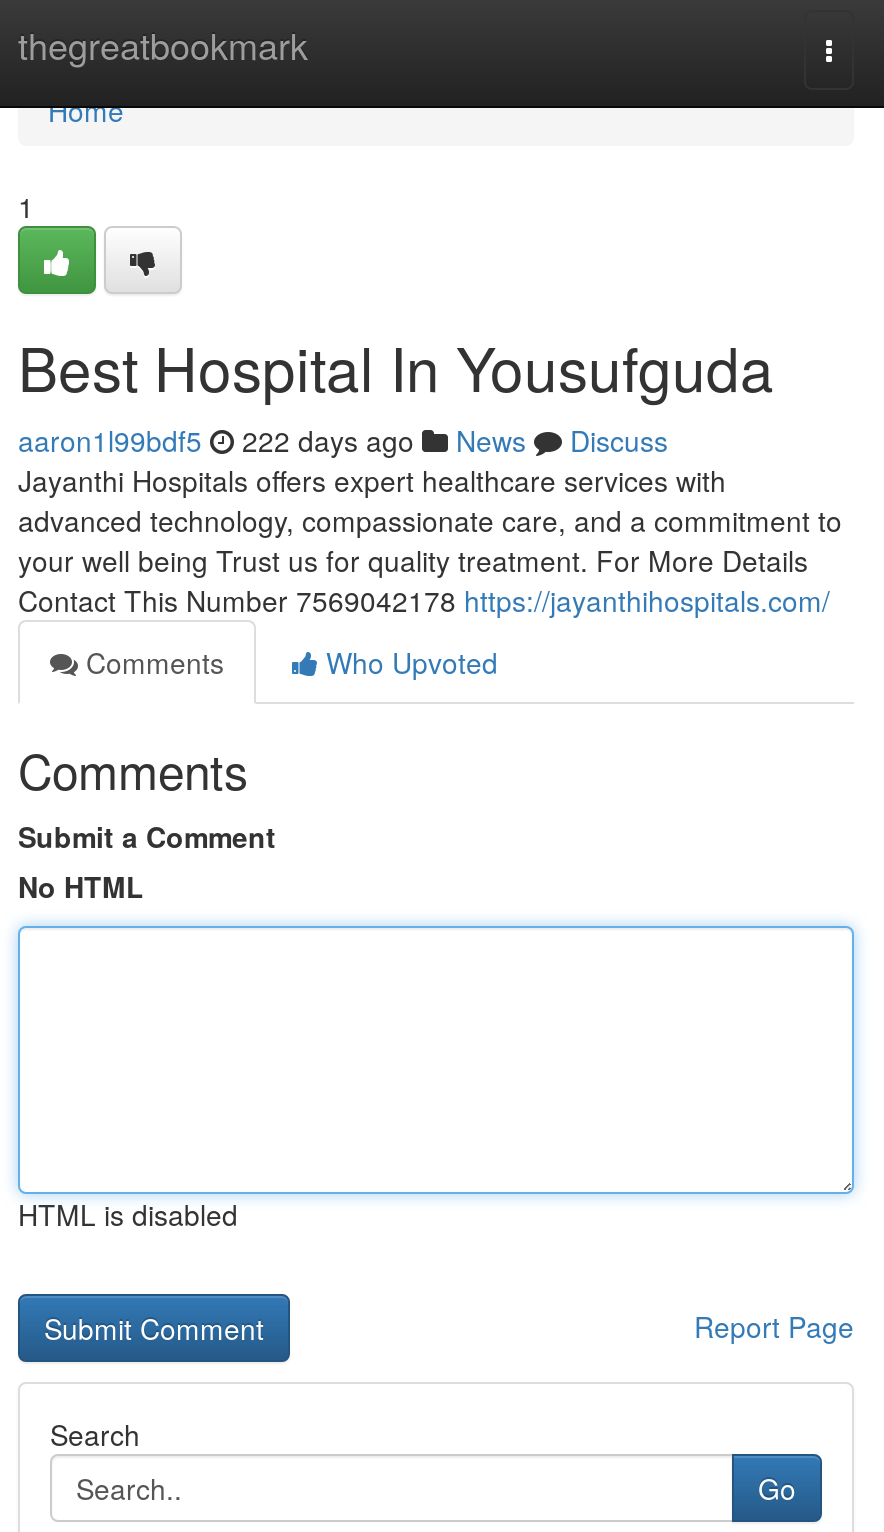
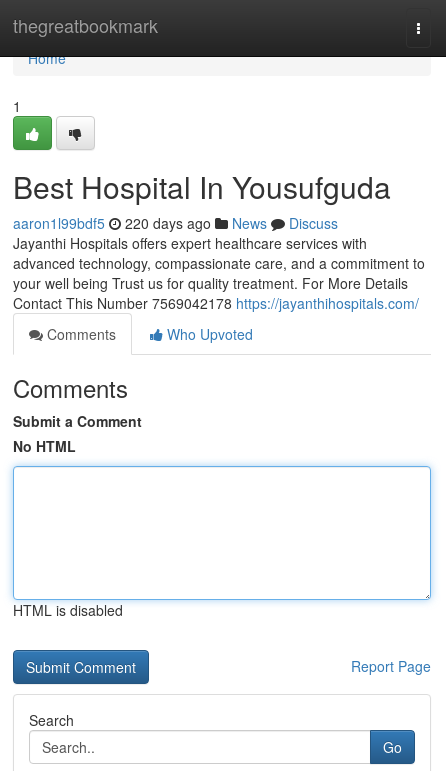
- aaron1l99bdf5 222 days ago News Discuss
+ aaron1l99bdf5 220 days ago News Discuss
